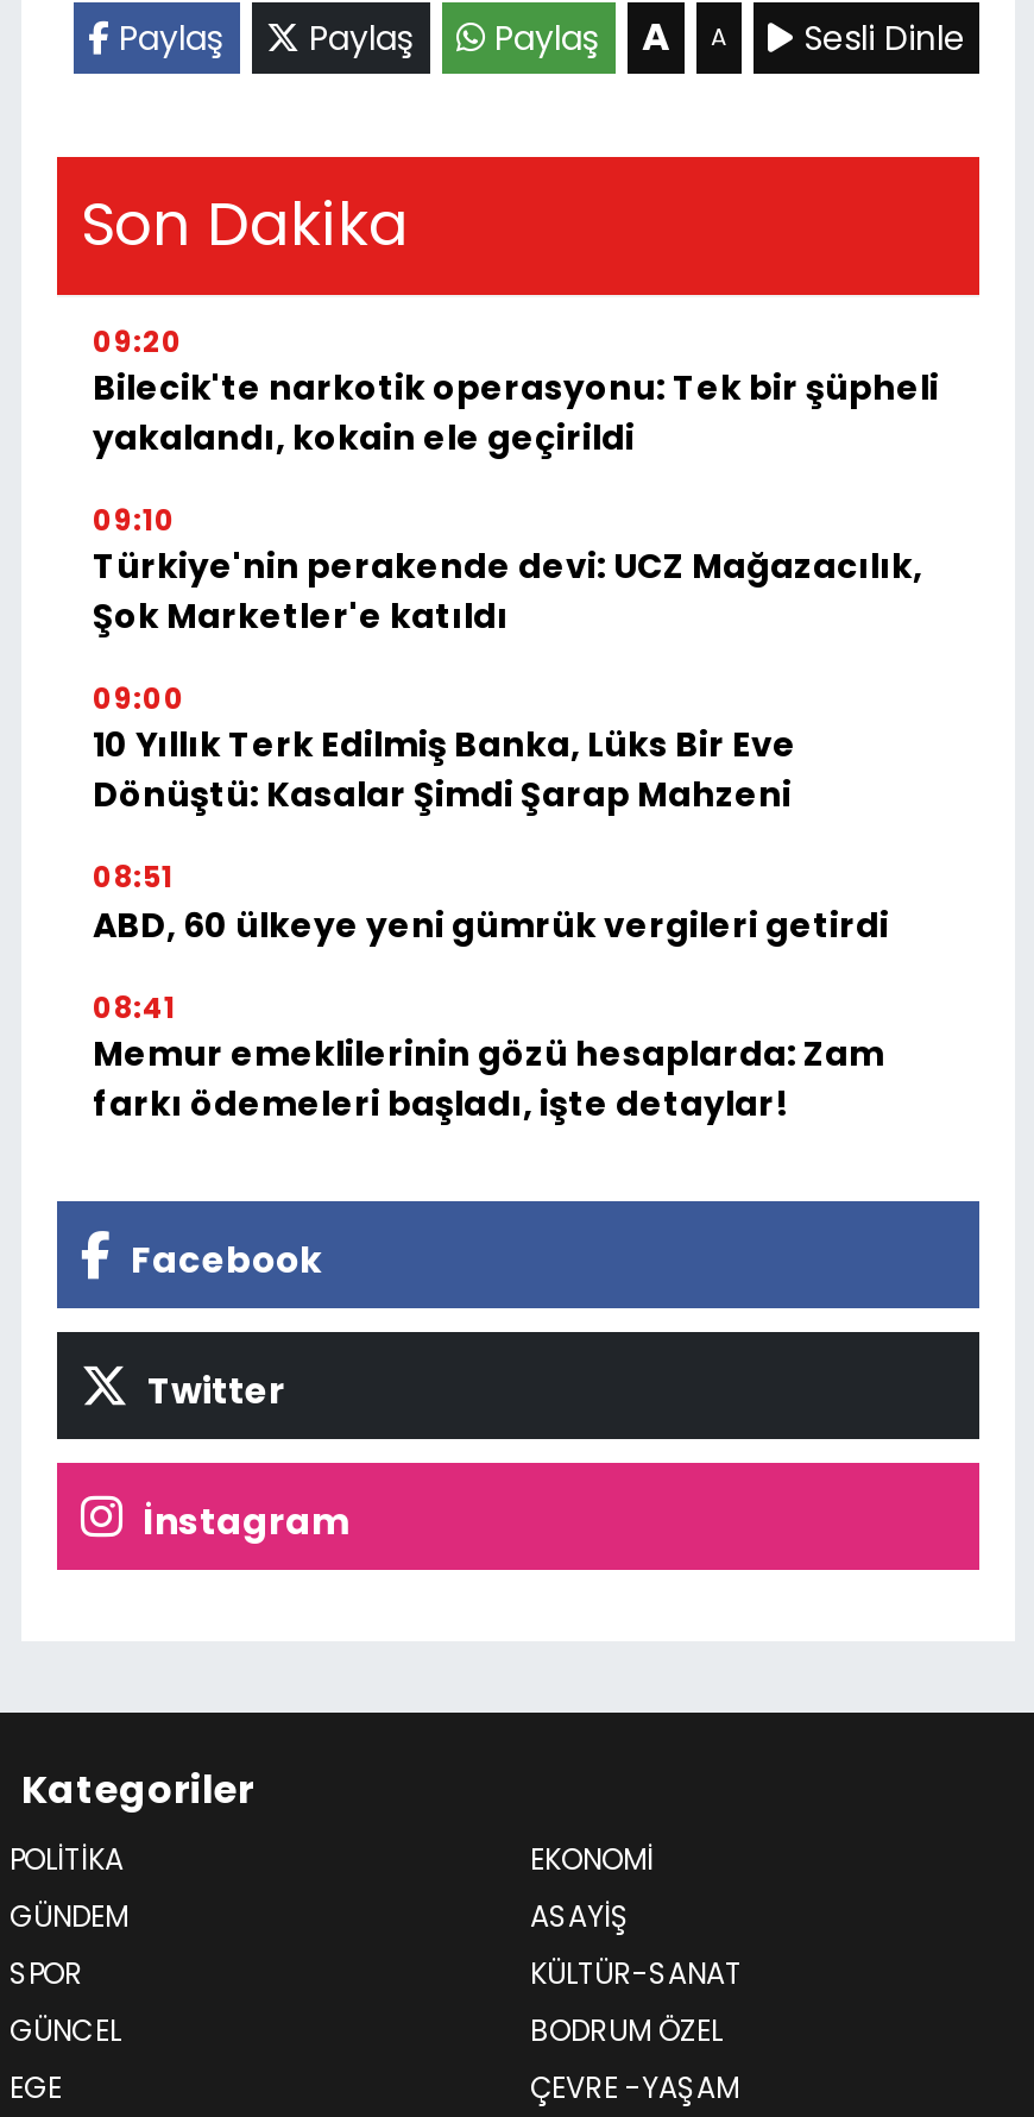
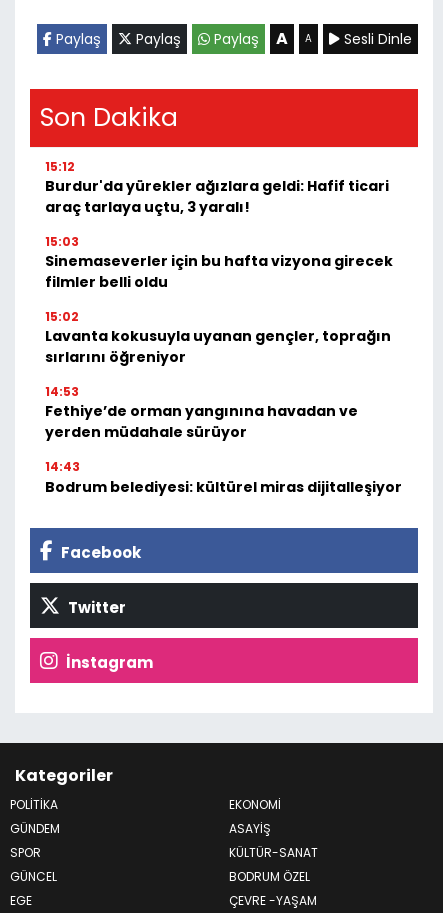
- 09:20
- Bilecik'te narkotik operasyonu: Tek bir şüpheli
- yakalandı, kokain ele geçirildi
+ 15:12
+ Burdur'da yürekler ağızlara geldi: Hafif ticari
+ araç tarlaya uçtu, 3 yaralı!

- 09:10
- Türkiye'nin perakende devi: UCZ Mağazacılık,
- Şok Marketler'e katıldı
+ 15:03
+ Sinemaseverler için bu hafta vizyona girecek
+ filmler belli oldu

- 09:00
- 10 Yıllık Terk Edilmiş Banka, Lüks Bir Eve
- Dönüştü: Kasalar Şimdi Şarap Mahzeni
+ 15:02
+ Lavanta kokusuyla uyanan gençler, toprağın
+ sırlarını öğreniyor

- 08:51
- ABD, 60 ülkeye yeni gümrük vergileri getirdi
+ 14:53
+ Fethiye’de orman yangınına havadan ve
+ yerden müdahale sürüyor

- 08:41
- Memur emeklilerinin gözü hesaplarda: Zam
- farkı ödemeleri başladı, işte detaylar!
+ 14:43
+ Bodrum belediyesi: kültürel miras dijitalleşiyor
